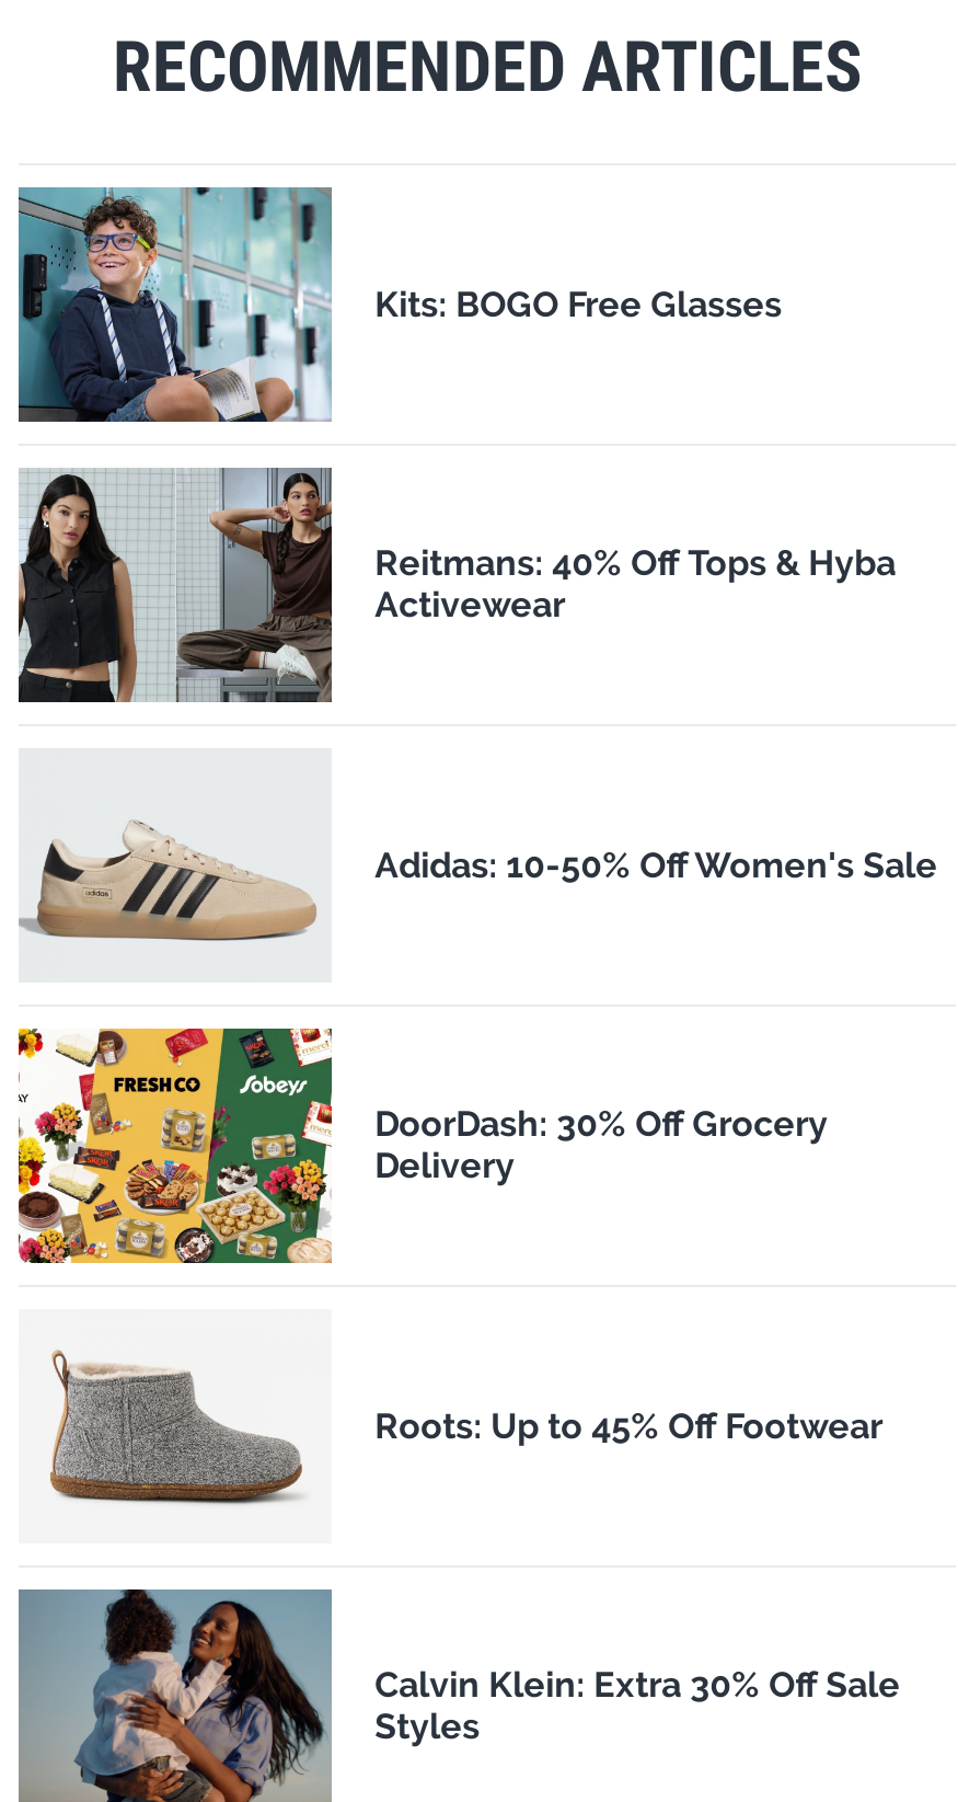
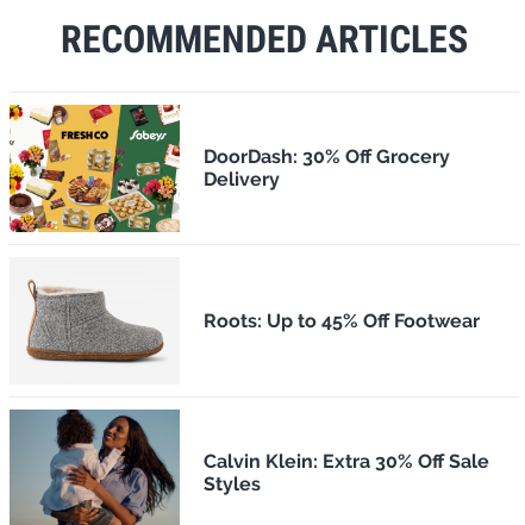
- [image]
- Kits: BOGO Free Glasses

- [image]
- Reitmans: 40% Off Tops & Hyba
- Activewear

- [image]
- Adidas: 10-50% Off Women's Sale
